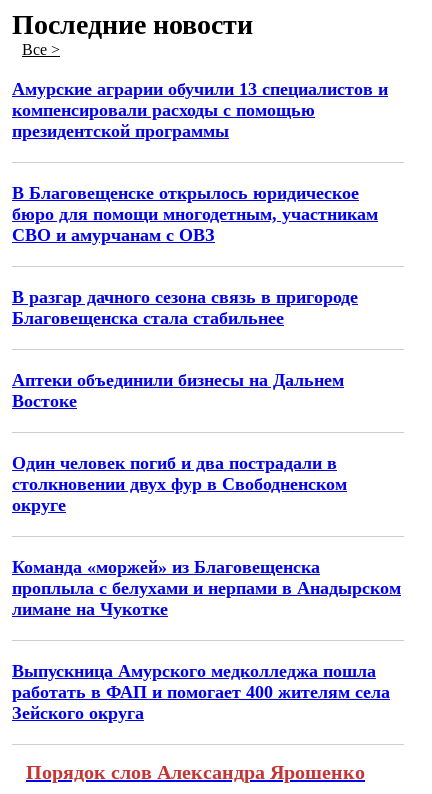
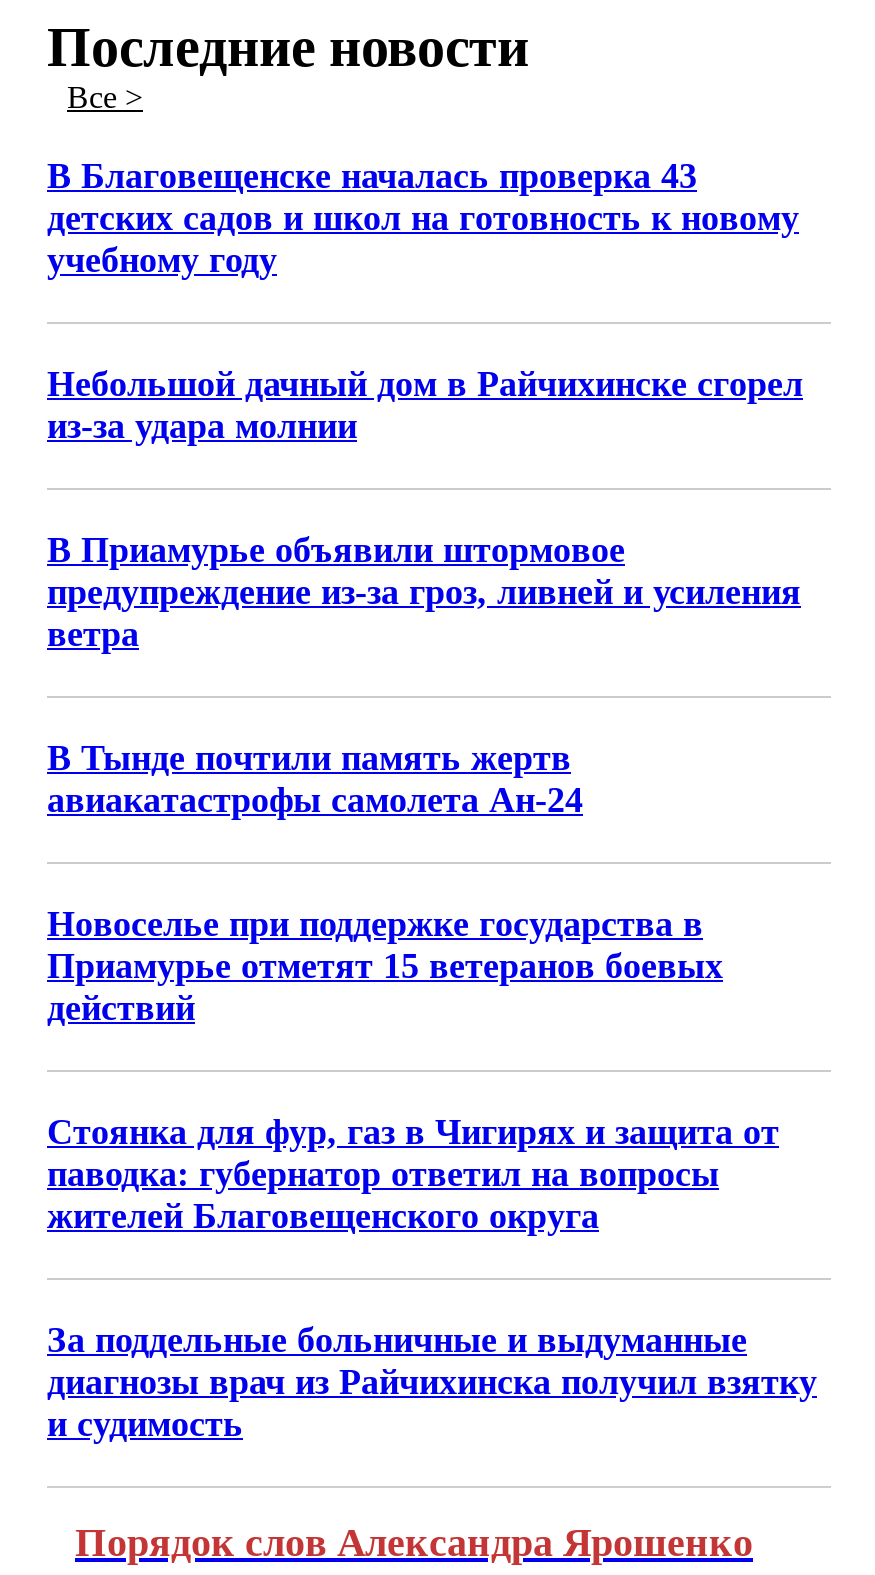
- Амурские аграрии обучили 13 специалистов и
- компенсировали расходы с помощью
- президентской программы
+ В Благовещенске началась проверка 43
+ детских садов и школ на готовность к новому
+ учебному году

- В Благовещенске открылось юридическое
- бюро для помощи многодетным, участникам
- СВО и амурчанам с ОВЗ
+ Небольшой дачный дом в Райчихинске сгорел
+ из-за удара молнии

- В разгар дачного сезона связь в пригороде
- Благовещенска стала стабильнее
+ В Приамурье объявили штормовое
+ предупреждение из-за гроз, ливней и усиления
+ ветра

- Аптеки объединили бизнесы на Дальнем
- Востоке
+ В Тынде почтили память жертв
+ авиакатастрофы самолета Ан-24

- Один человек погиб и два пострадали в
- столкновении двух фур в Свободненском
- округе
+ Новоселье при поддержке государства в
+ Приамурье отметят 15 ветеранов боевых
+ действий

- Команда «моржей» из Благовещенска
- проплыла с белухами и нерпами в Анадырском
- лимане на Чукотке
+ Стоянка для фур, газ в Чигирях и защита от
+ паводка: губернатор ответил на вопросы
+ жителей Благовещенского округа

- Выпускница Амурского медколледжа пошла
- работать в ФАП и помогает 400 жителям села
- Зейского округа
+ За поддельные больничные и выдуманные
+ диагнозы врач из Райчихинска получил взятку
+ и судимость
